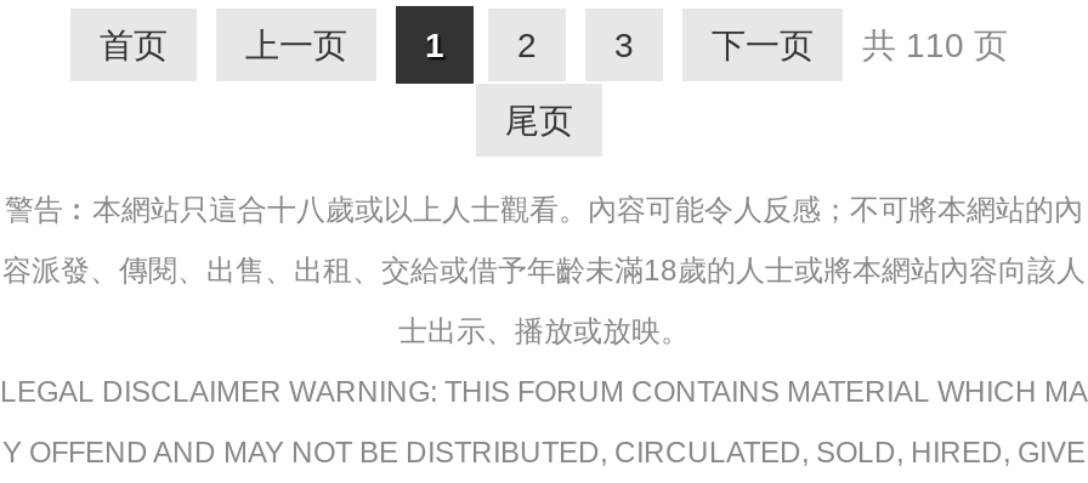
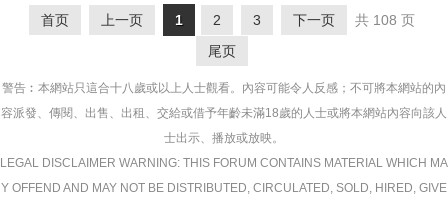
- 首页 上一页 1 2 3 下一页 共 110 页
+ 首页 上一页 1 2 3 下一页 共 108 页
